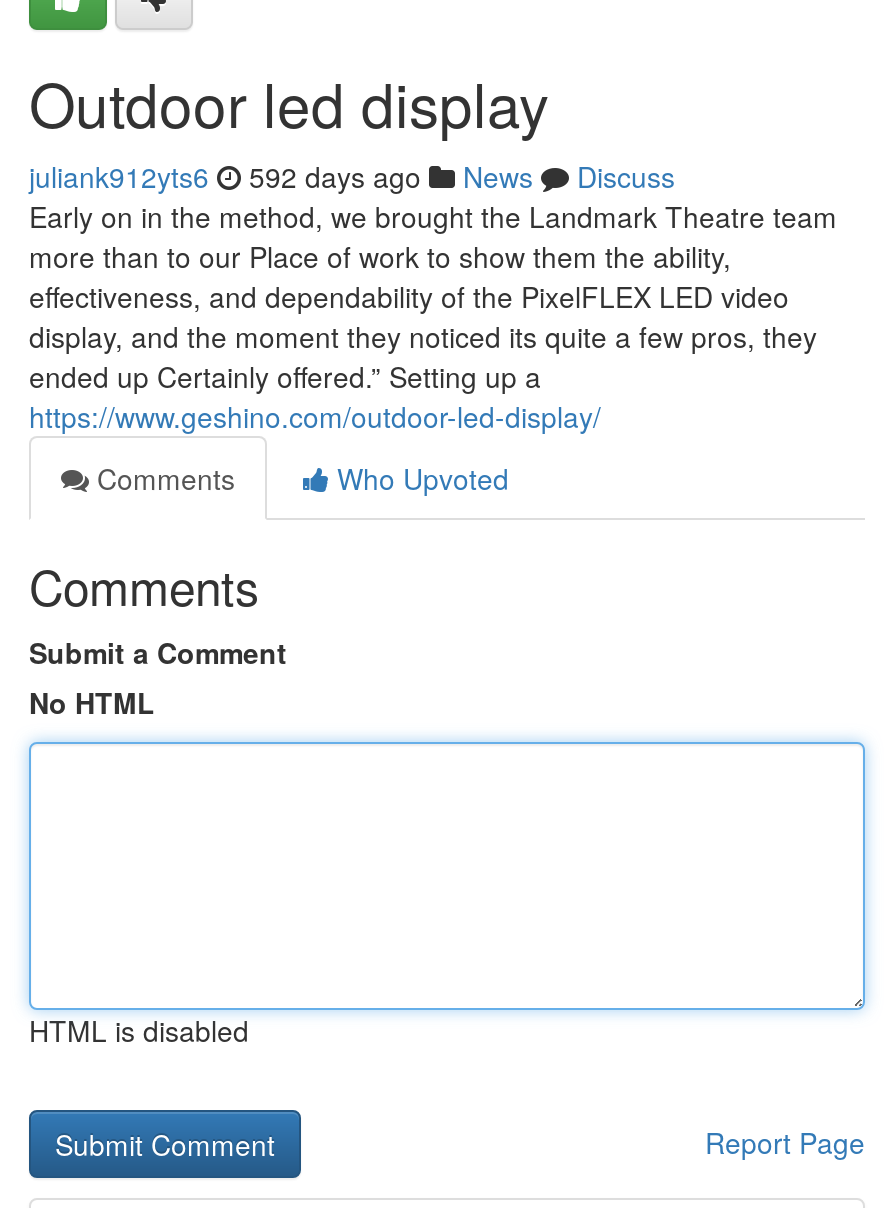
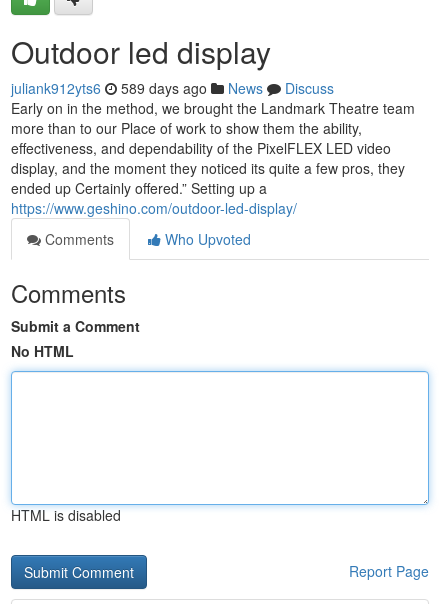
- juliank912yts6 592 days ago News Discuss
+ juliank912yts6 589 days ago News Discuss
